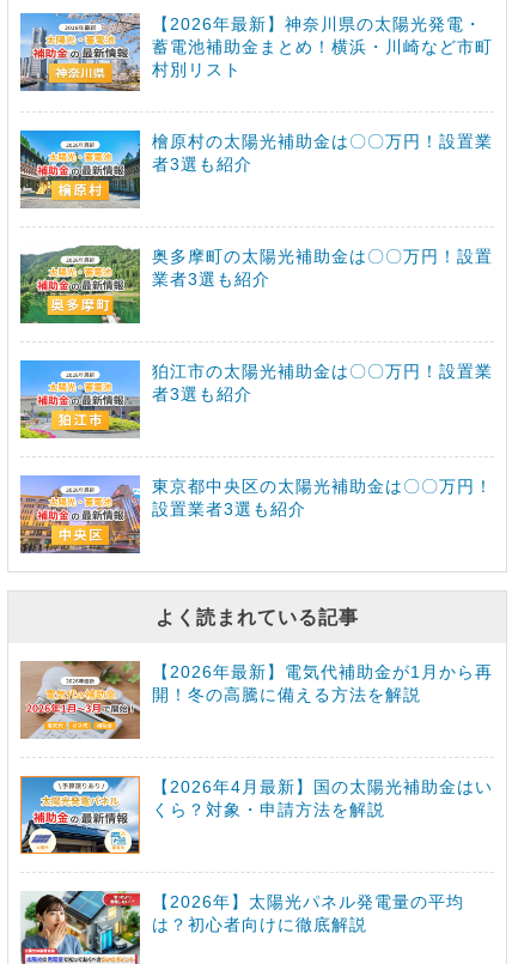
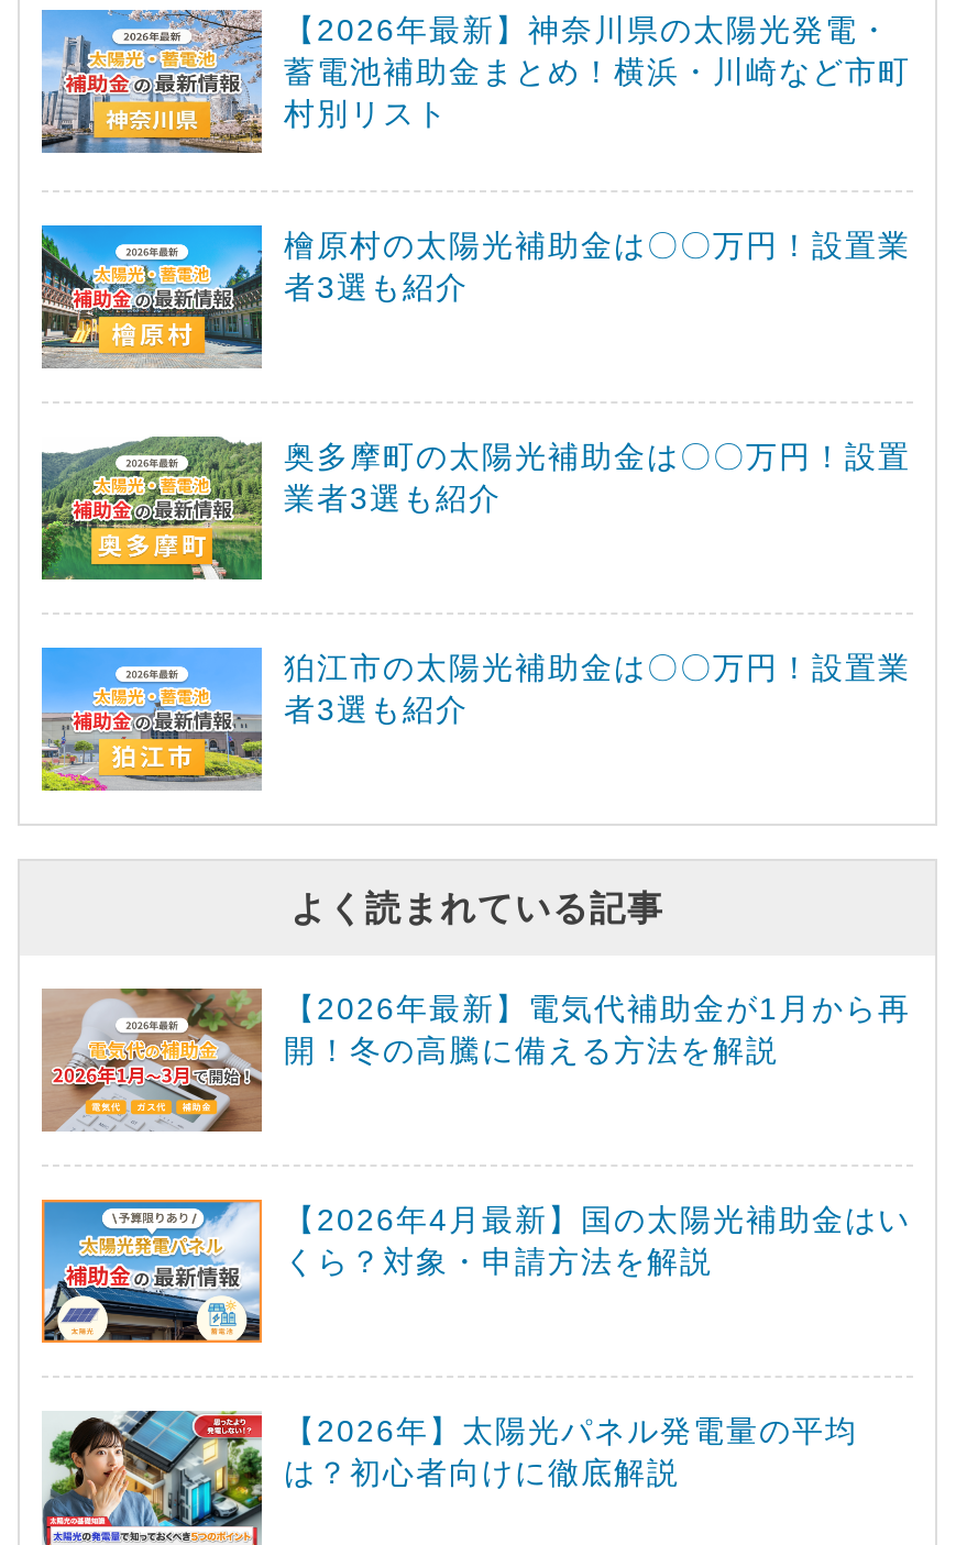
- [image]
- 東京都中央区の太陽光補助金は〇〇万円！
- 設置業者3選も紹介
